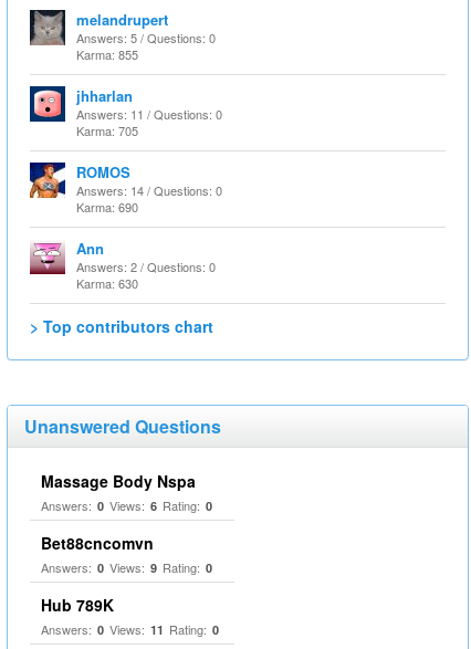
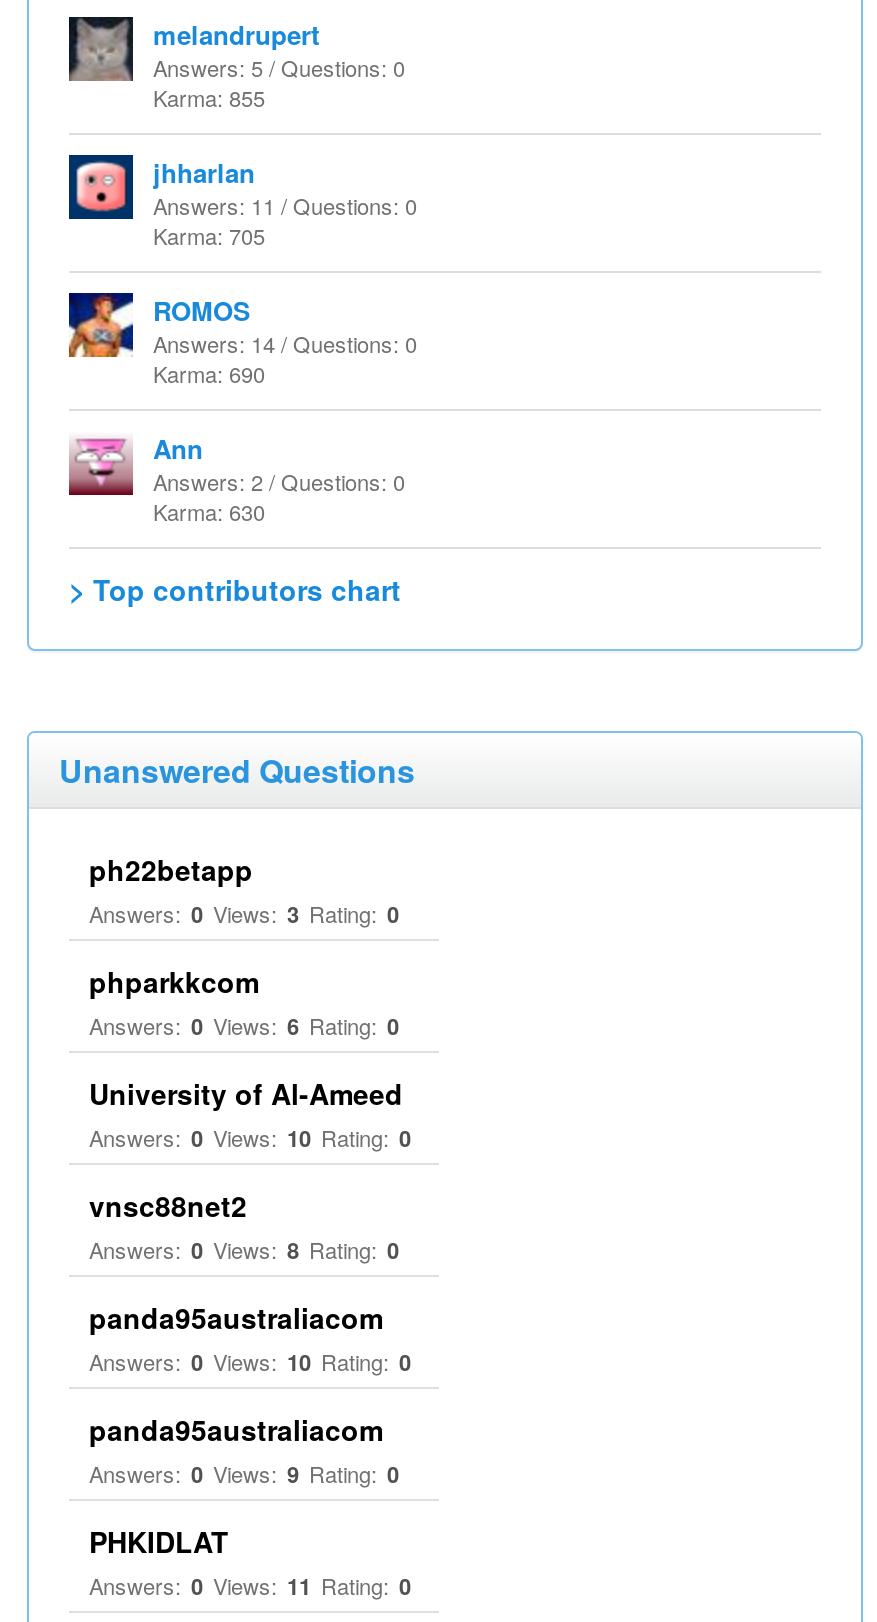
- Massage Body Nspa
+ ph22betapp
+ Answers: 0 Views: 3 Rating: 0
+ phparkkcom

- Bet88cncomvn
+ University of Al-Ameed
+ Answers: 0 Views: 10 Rating: 0
+ vnsc88net2
+ Answers: 0 Views: 8 Rating: 0
+ panda95australiacom
+ Answers: 0 Views: 10 Rating: 0
+ panda95australiacom

- Hub 789K
+ PHKIDLAT
